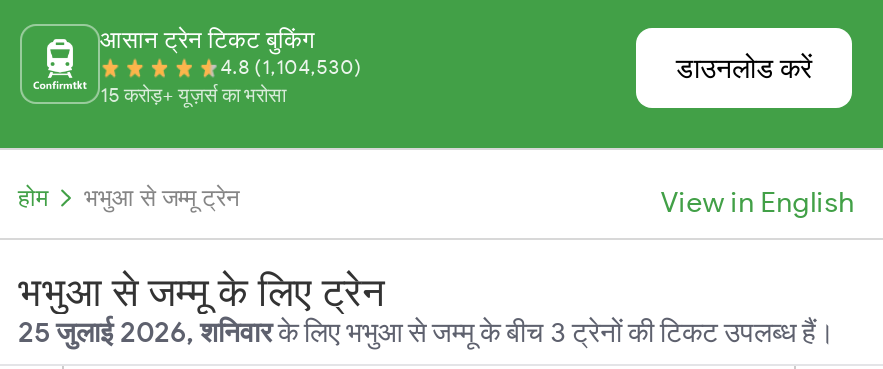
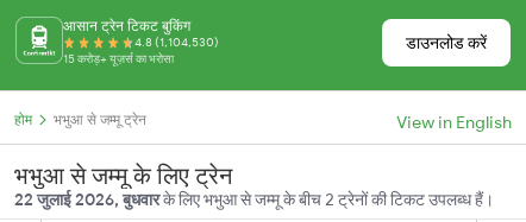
- 25 जुलाई 2026, शनिवारके लिए भभुआ से जम्मू के बीच 3 ट्रेनों की टिकट उपलब्ध हैं।
+ 22 जुलाई 2026, बुधवारके लिए भभुआ से जम्मू के बीच 2 ट्रेनों की टिकट उपलब्ध हैं।
